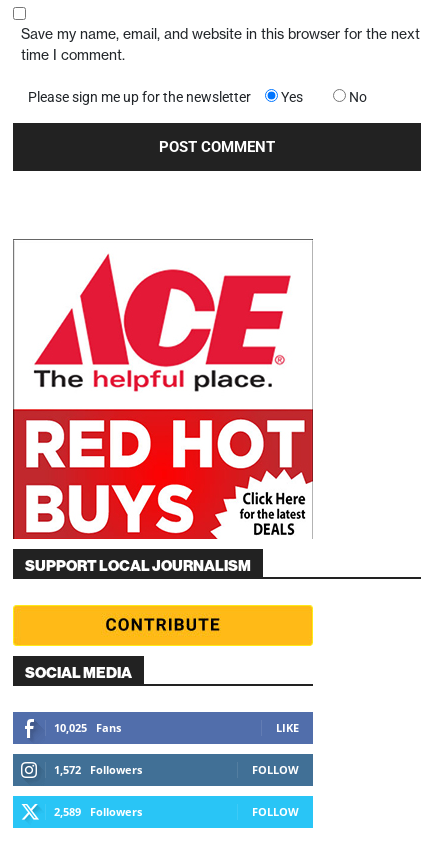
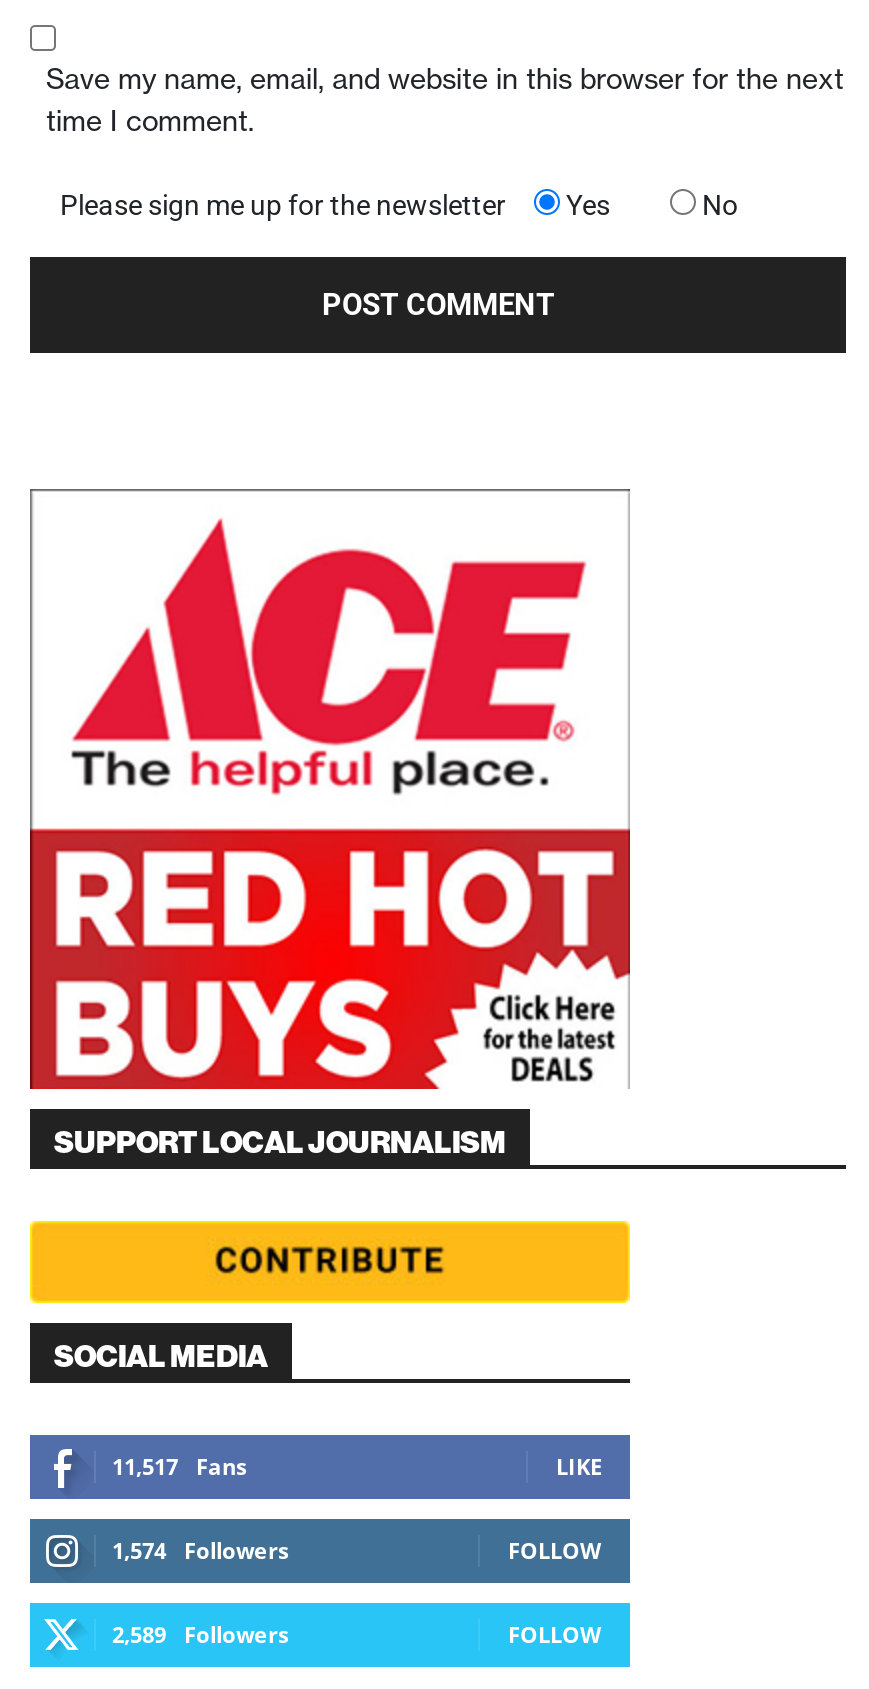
- 10,025 Fans
+ 11,517 Fans

- 1,572 Followers
+ 1,574 Followers
